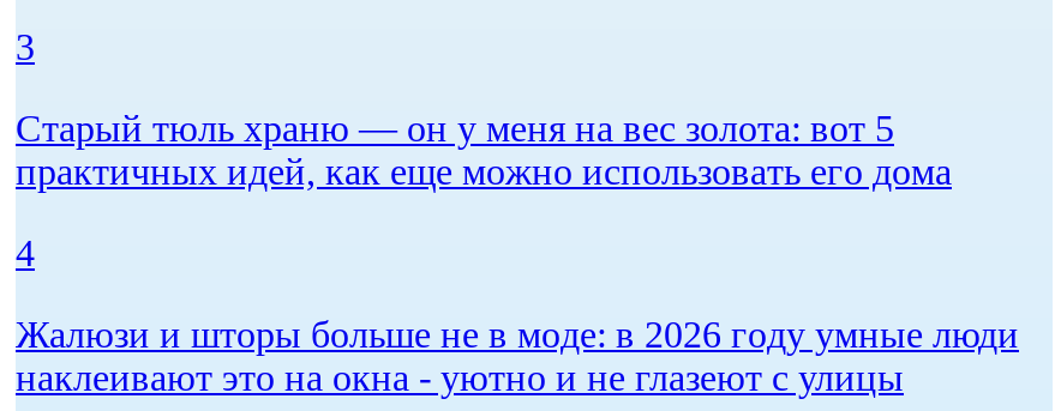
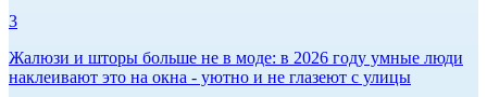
- Старый тюль храню — он у меня на вес золота: вот 5
- практичных идей, как еще можно использовать его дома
- 4
